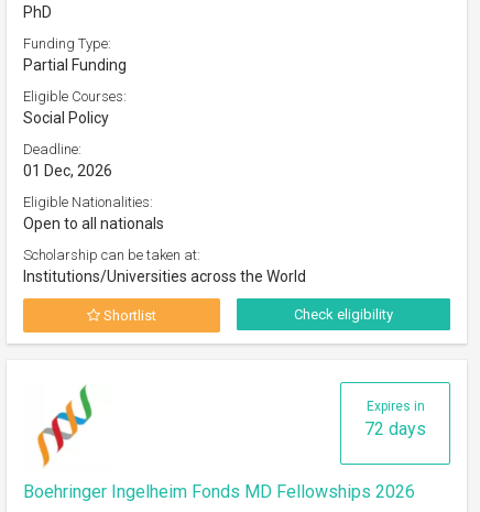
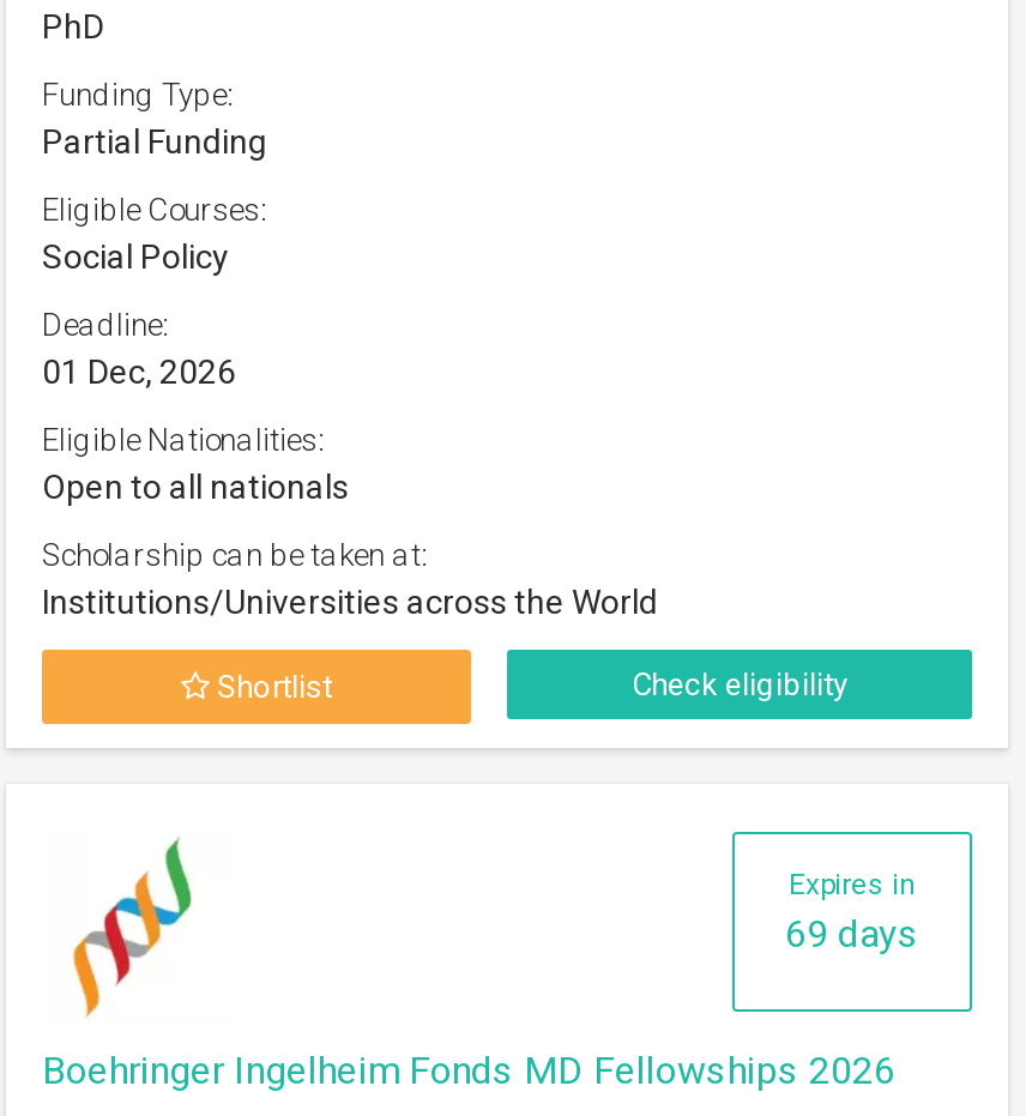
- 72 days
+ 69 days
